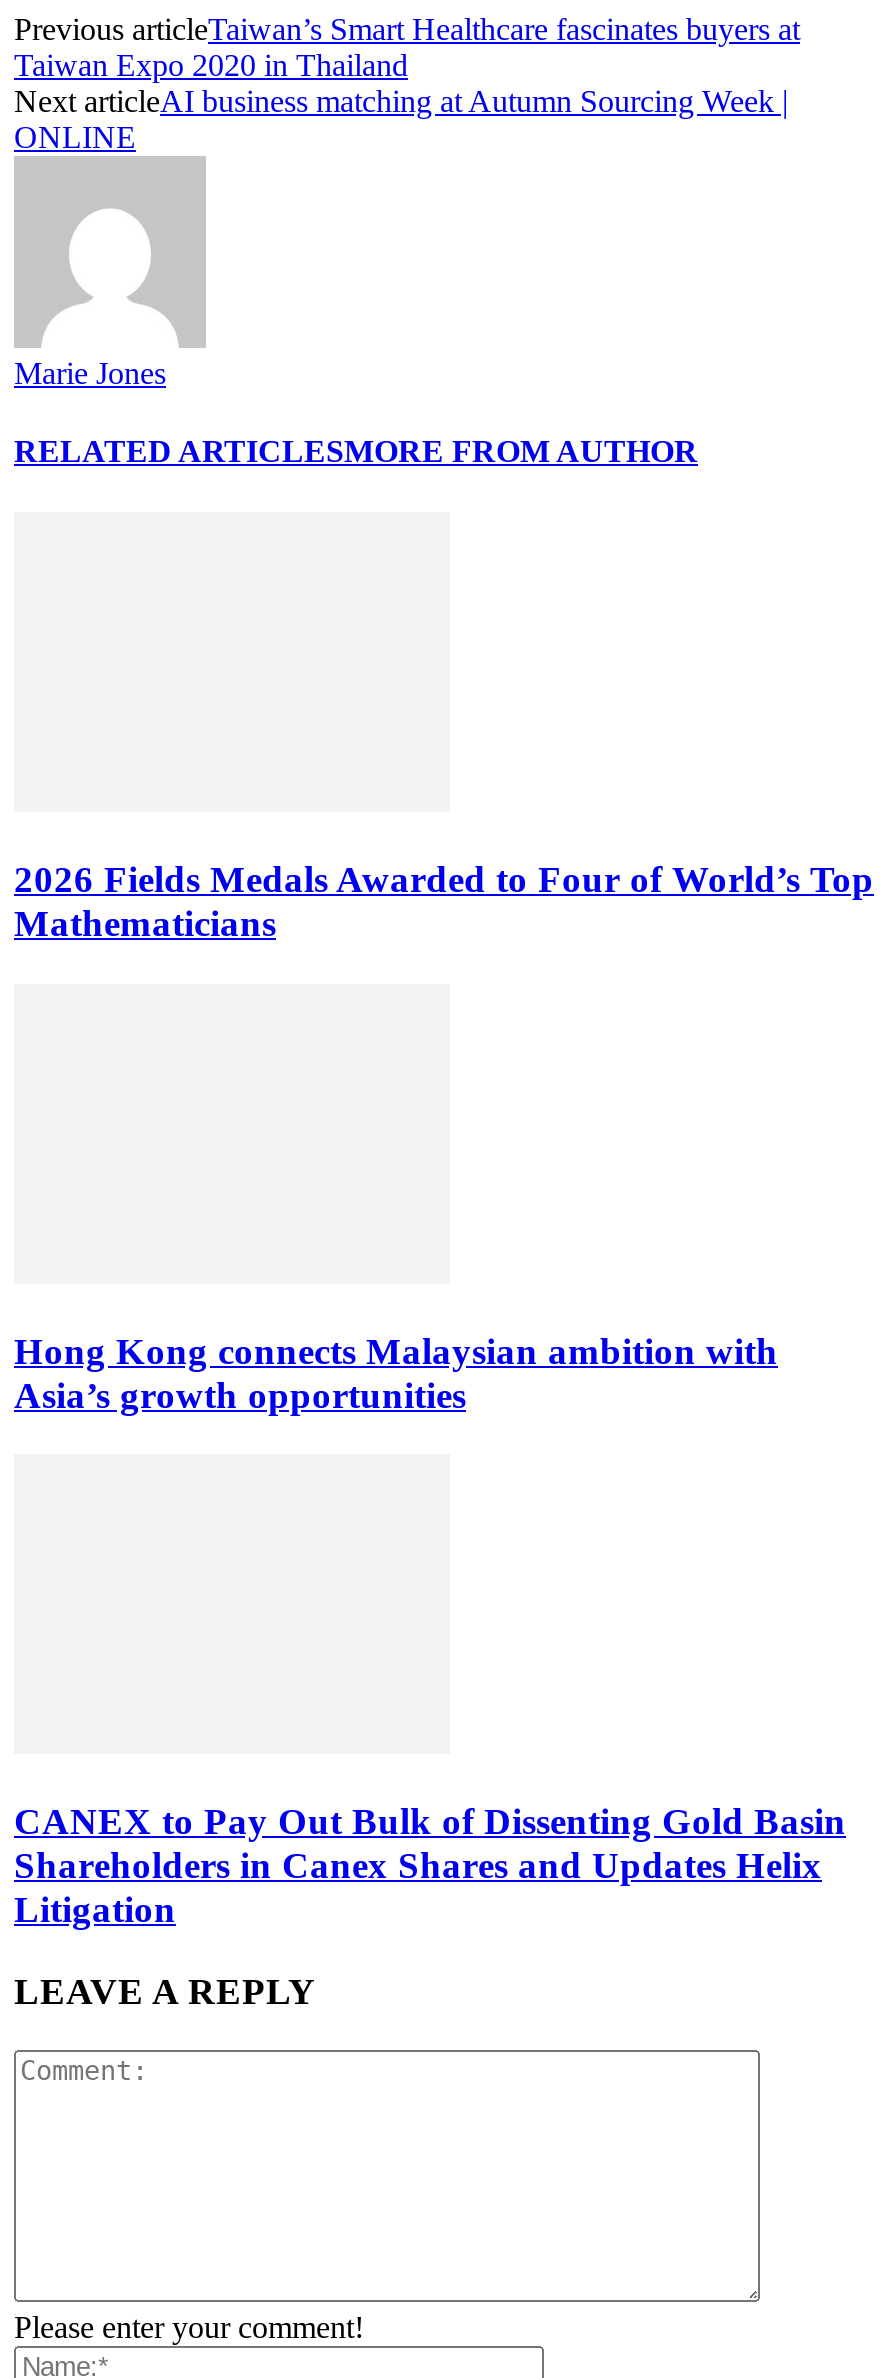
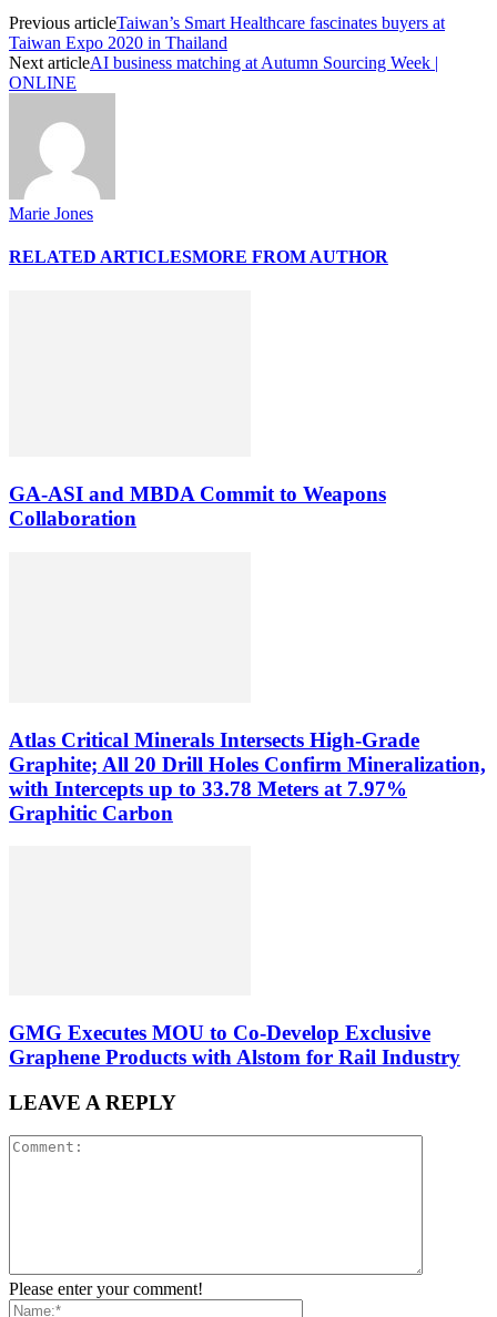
- 2026 Fields Medals Awarded to Four of World’s Top
- Mathematicians
+ GA-ASI and MBDA Commit to Weapons
+ Collaboration

- Hong Kong connects Malaysian ambition with
- Asia’s growth opportunities
+ Atlas Critical Minerals Intersects High-Grade
+ Graphite; All 20 Drill Holes Confirm Mineralization,
+ with Intercepts up to 33.78 Meters at 7.97%
+ Graphitic Carbon

- CANEX to Pay Out Bulk of Dissenting Gold Basin
- Shareholders in Canex Shares and Updates Helix
- Litigation
+ GMG Executes MOU to Co-Develop Exclusive
+ Graphene Products with Alstom for Rail Industry
